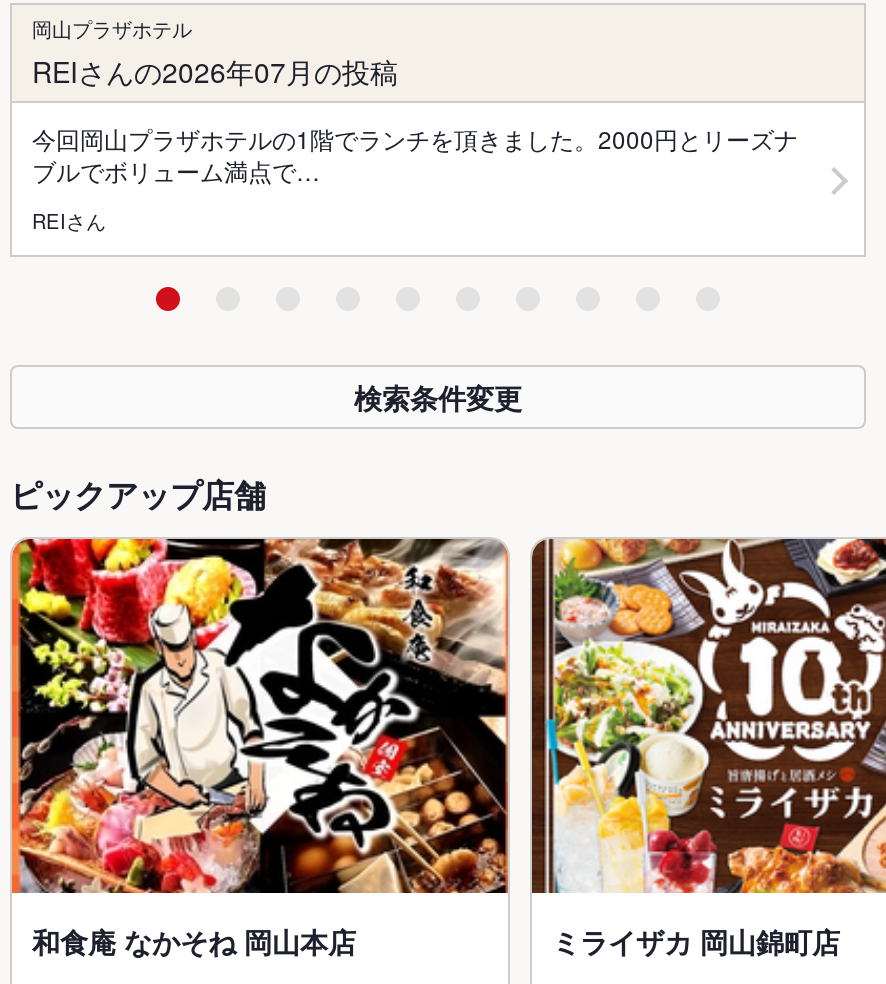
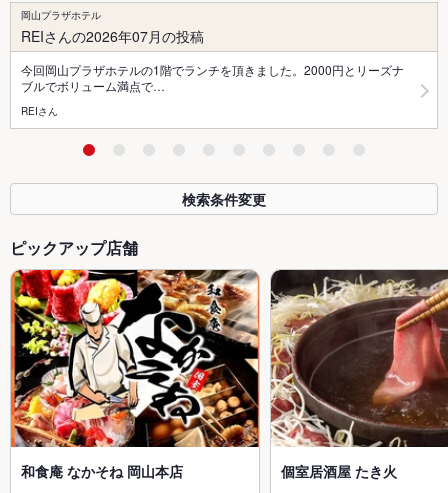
- [image]
- ミライザカ 岡山錦町店
+ [image]
+ 個室居酒屋 たき火
